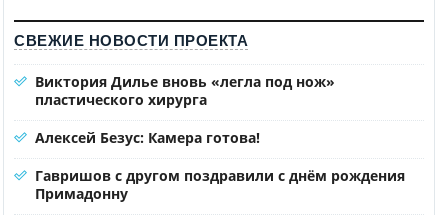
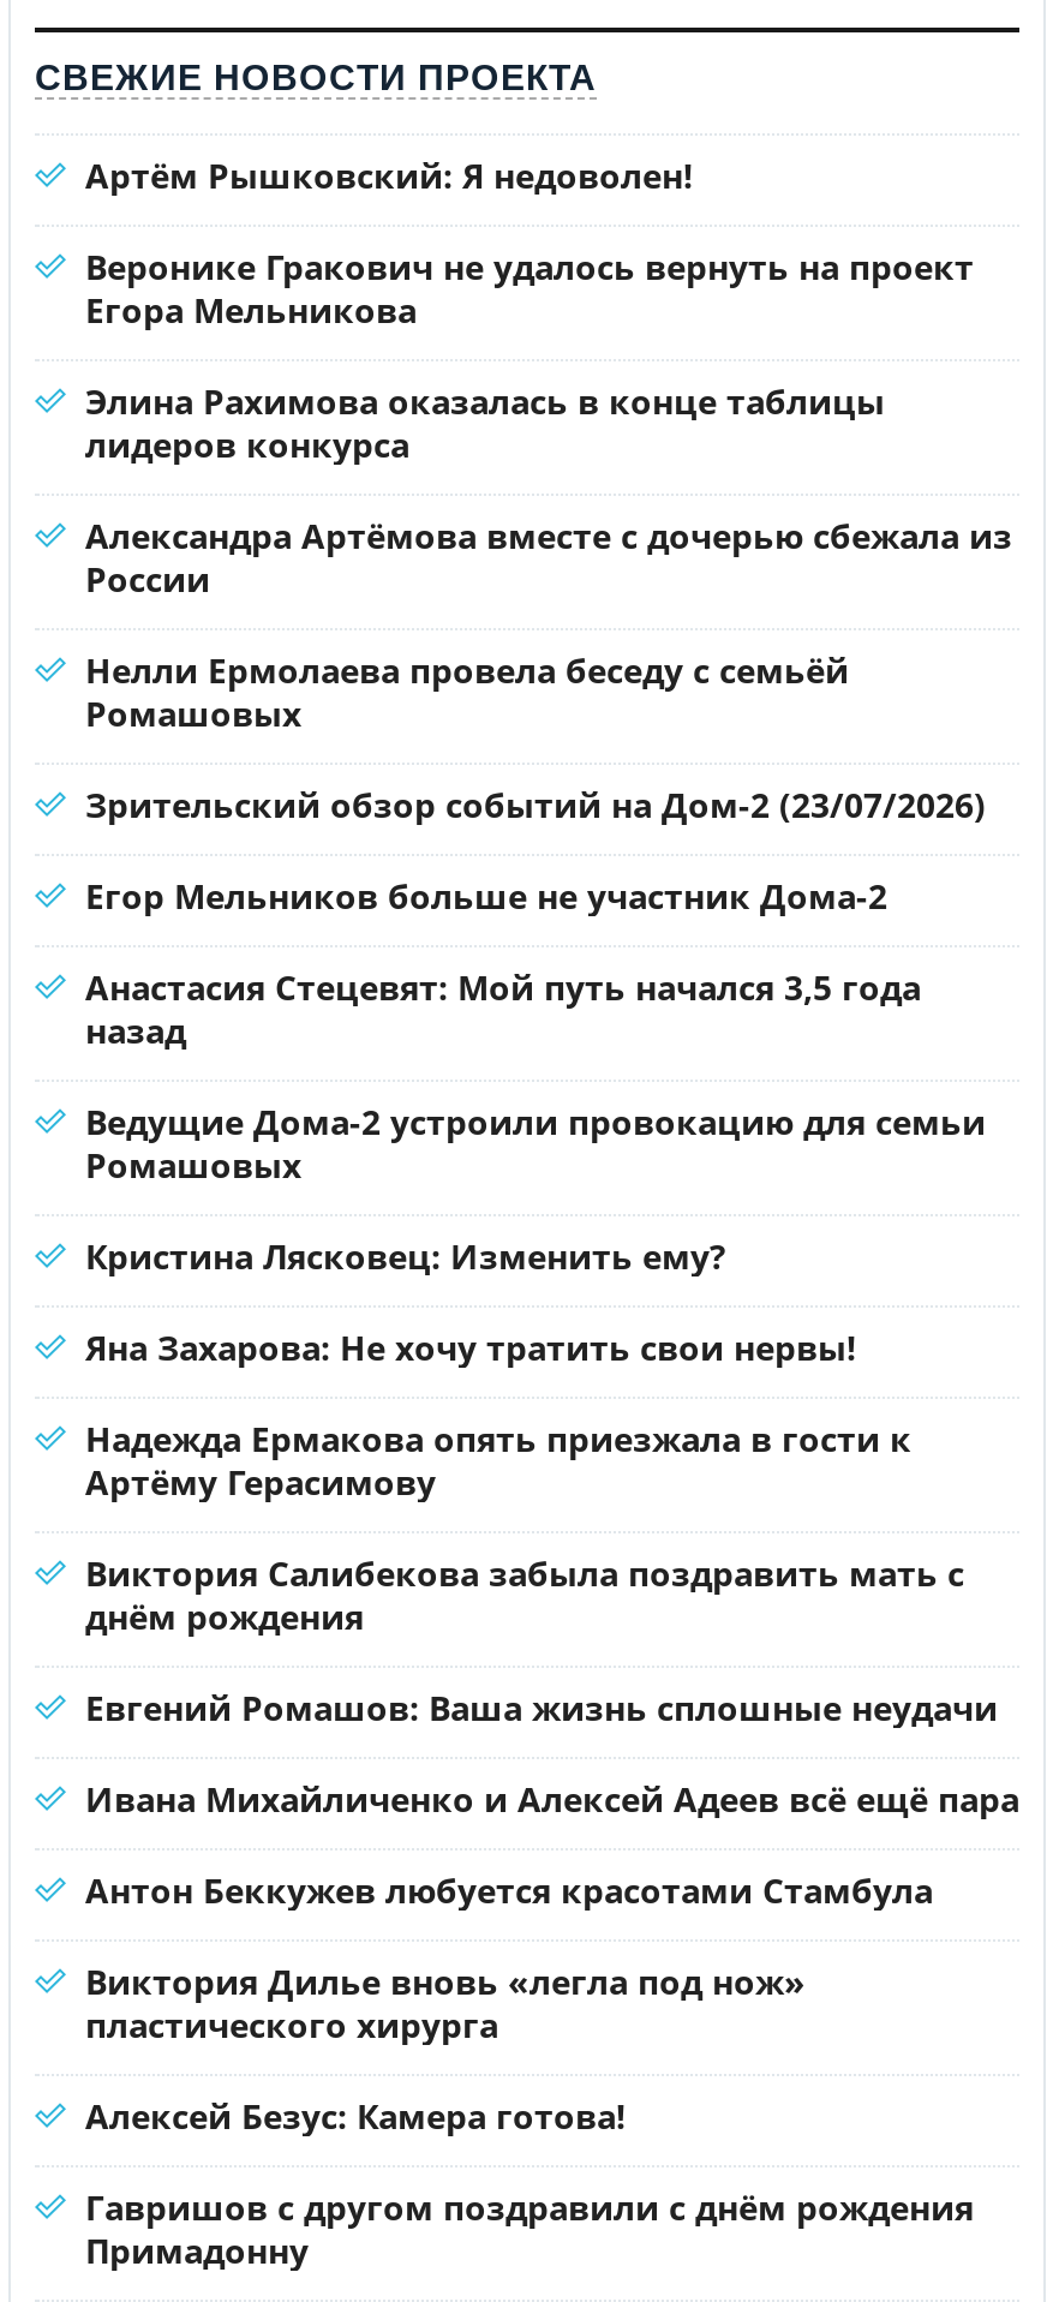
+ Артём Рышковский: Я недоволен!
+ Веронике Гракович не удалось вернуть на проект
+ Егора Мельникова
+ Элина Рахимова оказалась в конце таблицы
+ лидеров конкурса
+ Александра Артёмова вместе с дочерью сбежала из
+ России
+ Нелли Ермолаева провела беседу с семьёй
+ Ромашовых
+ Зрительский обзор событий на Дом-2 (23/07/2026)
+ Егор Мельников больше не участник Дома-2
+ Анастасия Стецевят: Мой путь начался 3,5 года
+ назад
+ Ведущие Дома-2 устроили провокацию для семьи
+ Ромашовых
+ Кристина Лясковец: Изменить ему?
+ Яна Захарова: Не хочу тратить свои нервы!
+ Надежда Ермакова опять приезжала в гости к
+ Артёму Герасимову
+ Виктория Салибекова забыла поздравить мать с
+ днём рождения
+ Евгений Ромашов: Ваша жизнь сплошные неудачи
+ Ивана Михайличенко и Алексей Адеев всё ещё пара
+ Антон Беккужев любуется красотами Стамбула
